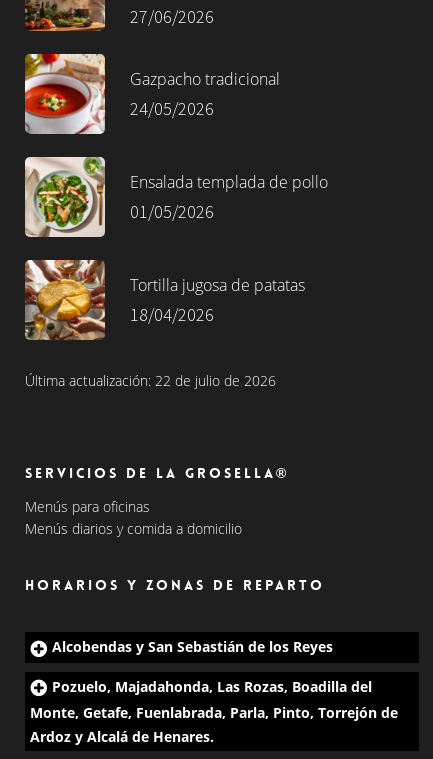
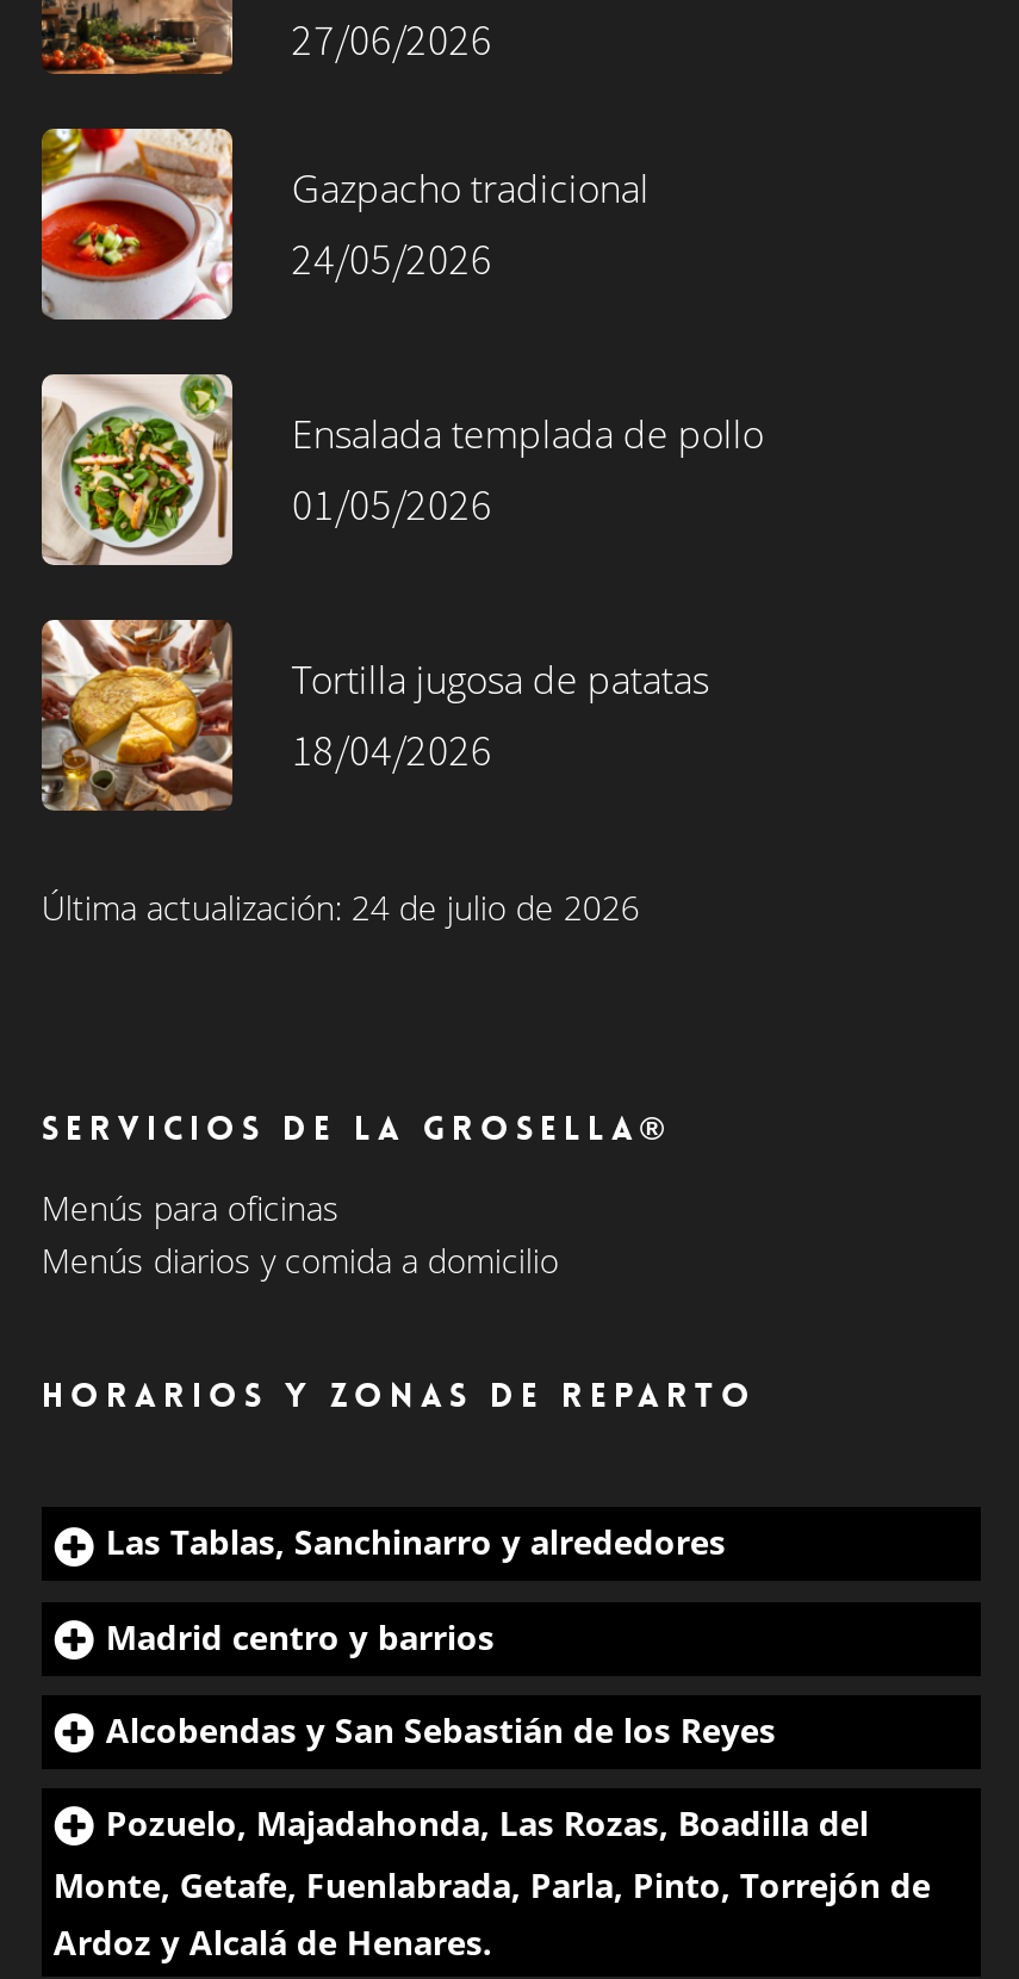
- Última actualización: 22 de julio de 2026
+ Última actualización: 24 de julio de 2026

+ Las Tablas, Sanchinarro y alrededores
+ Madrid centro y barrios
